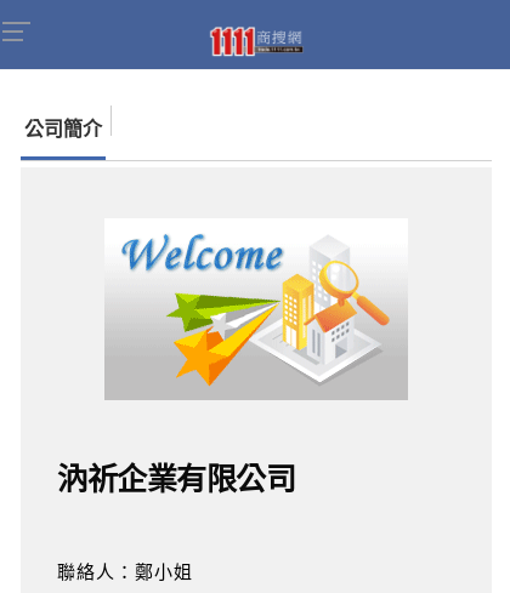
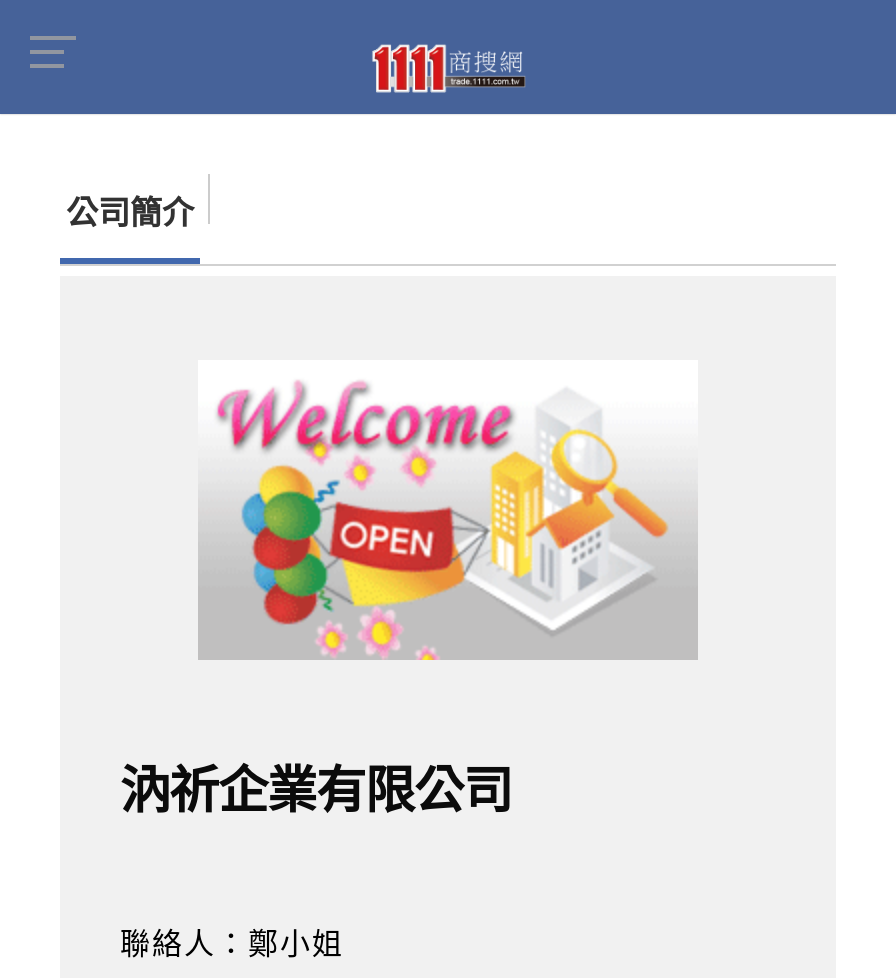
- [image]
+ [image]
